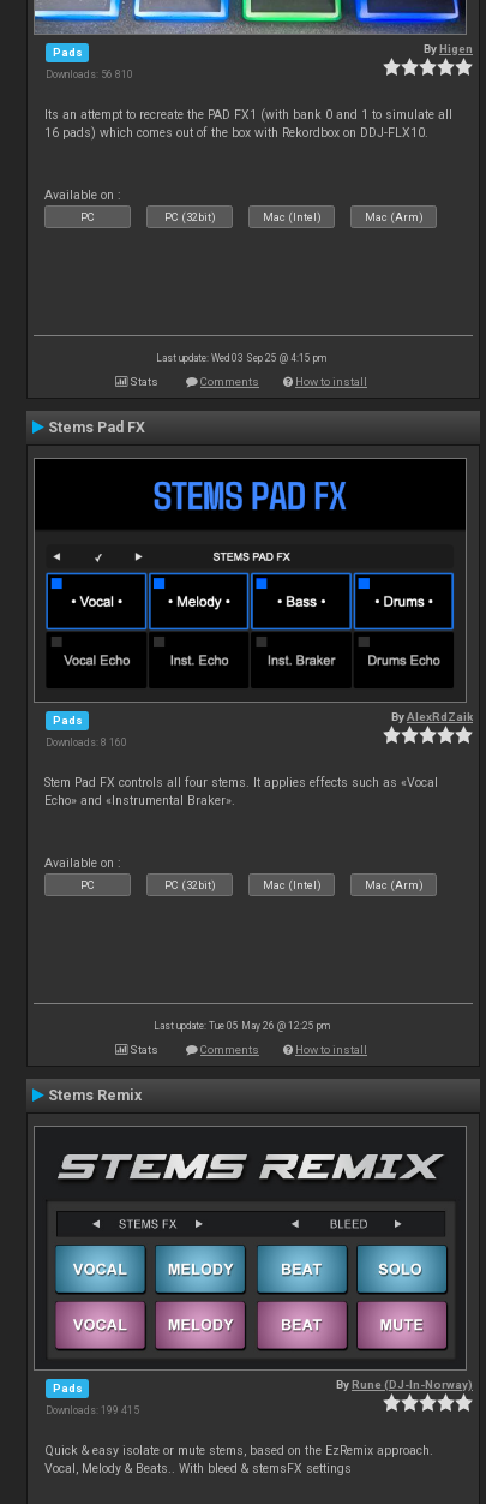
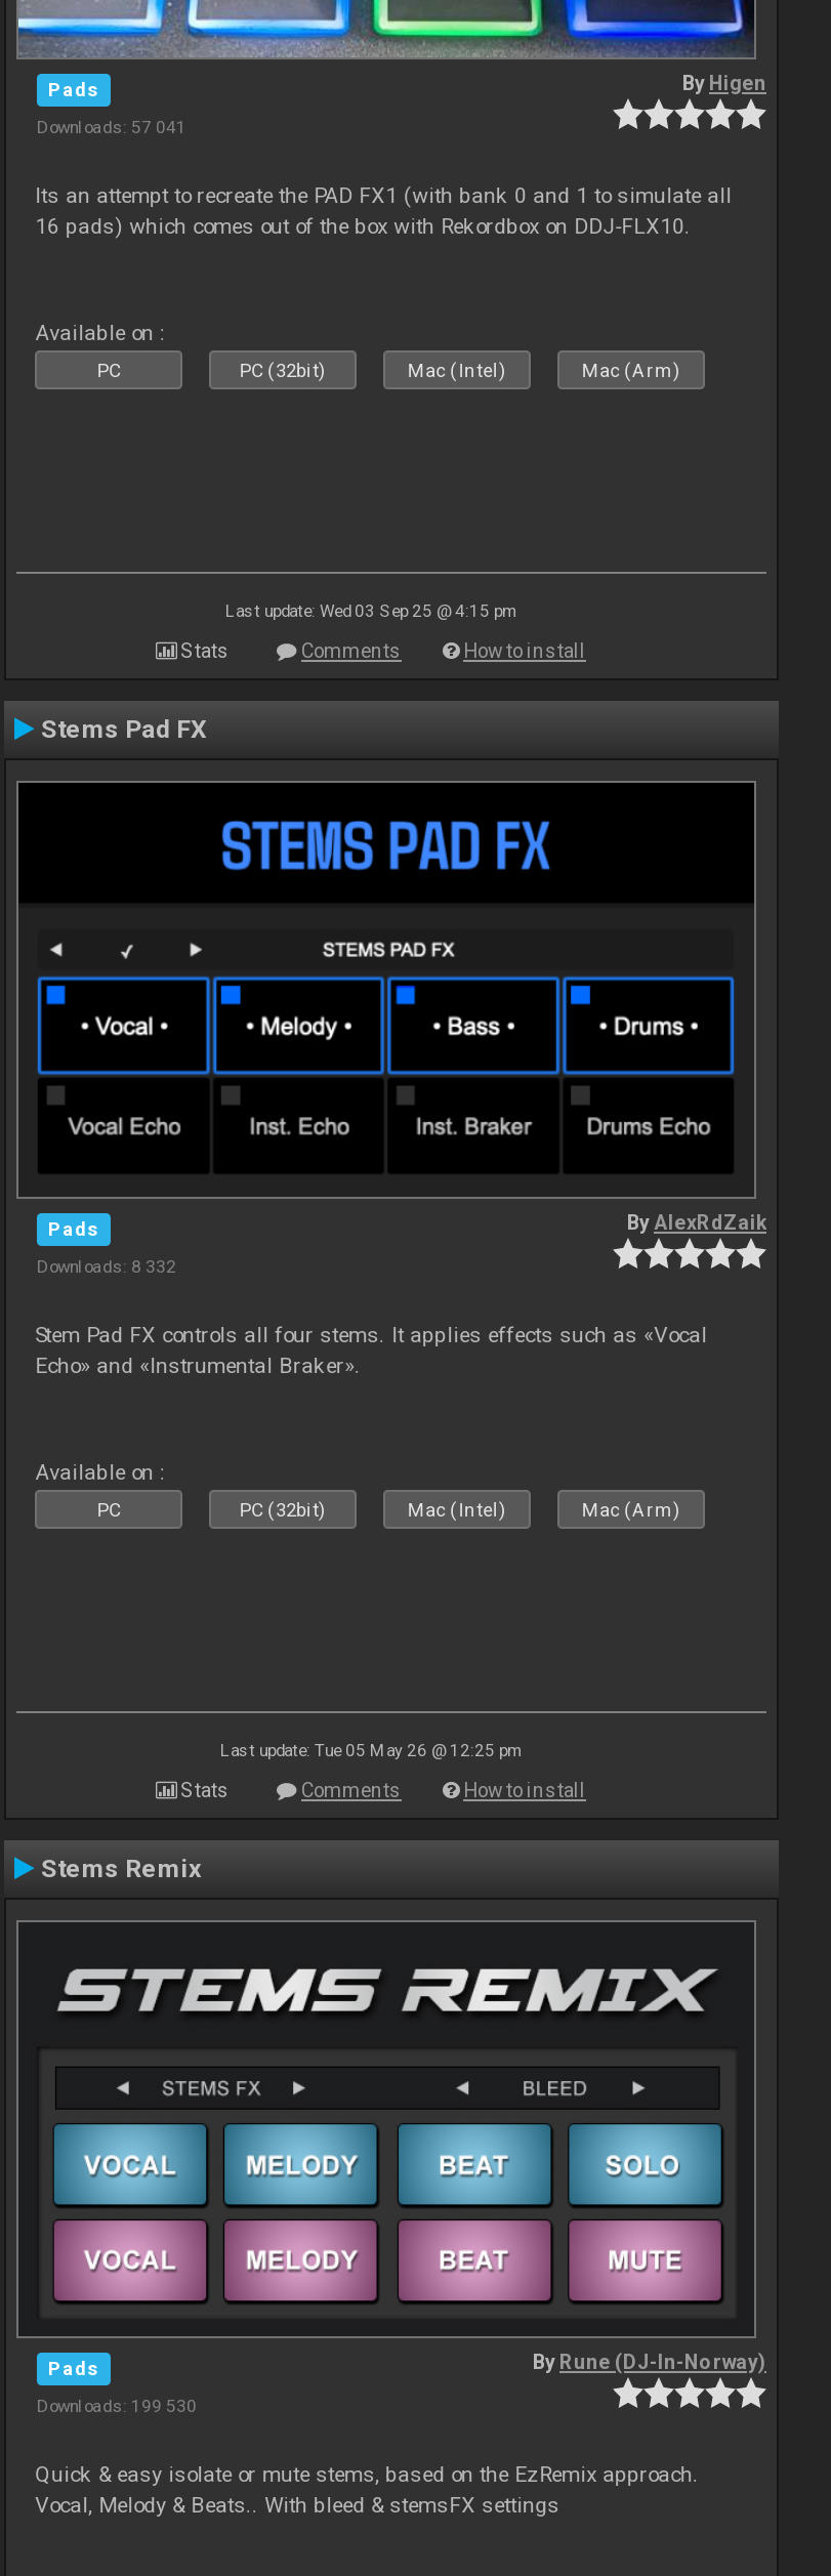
- Downloads: 56 810
+ Downloads: 57 041

- Downloads: 8 160
+ Downloads: 8 332

- Downloads: 199 415
+ Downloads: 199 530
